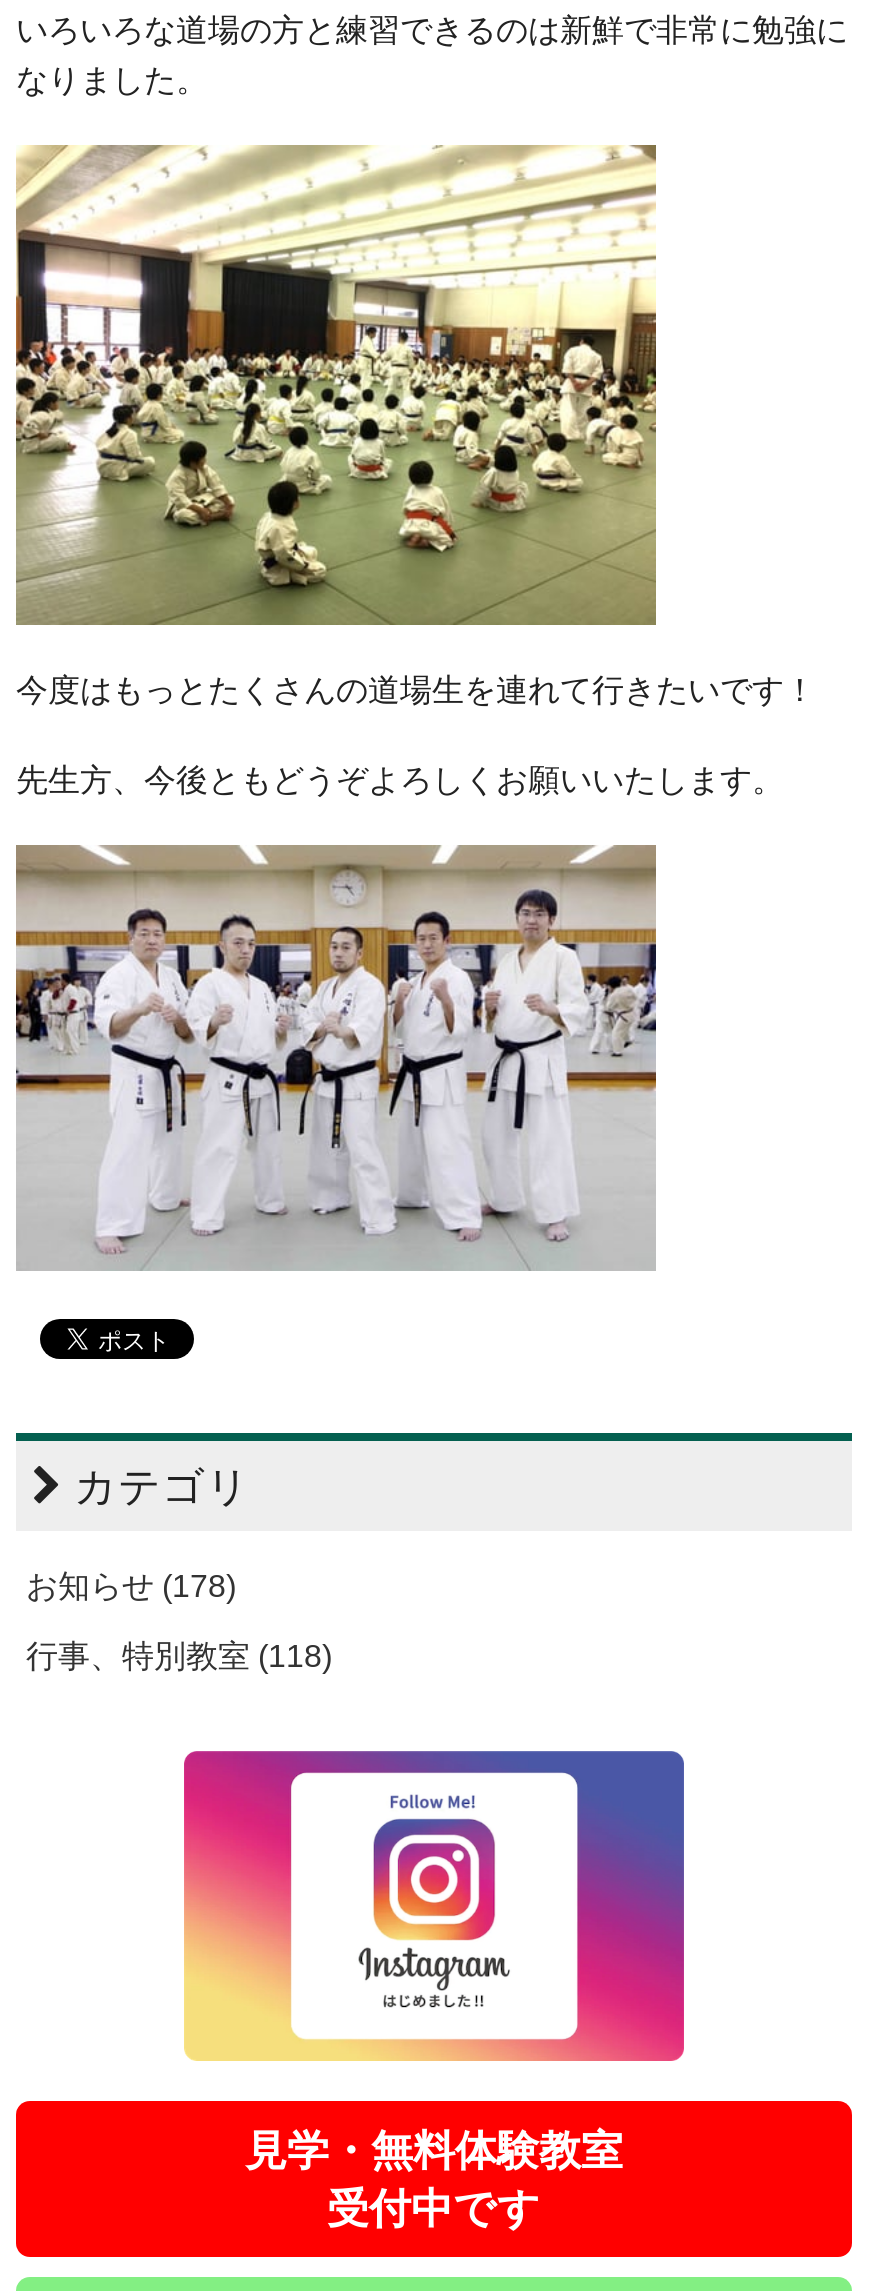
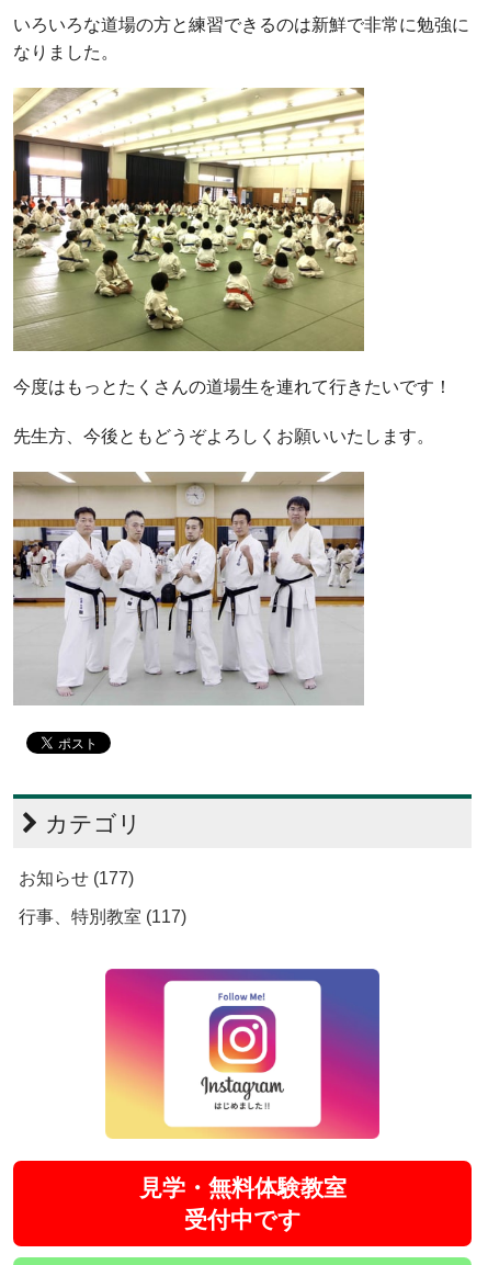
- お知らせ (178)
+ お知らせ (177)

- 行事、特別教室 (118)
+ 行事、特別教室 (117)
